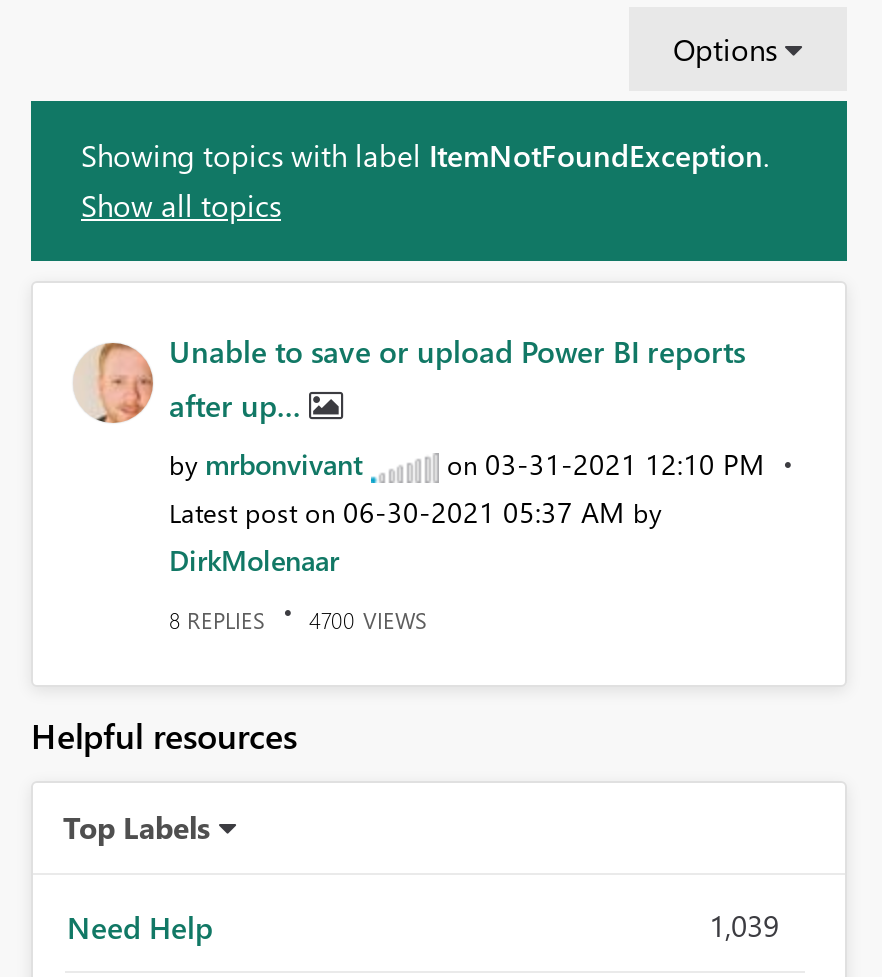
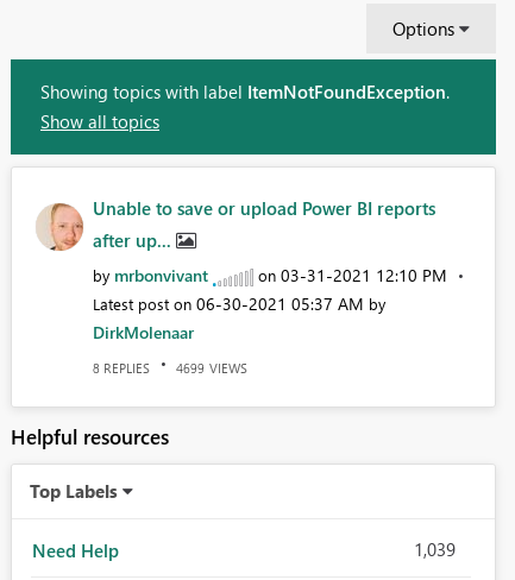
- 8 REPLIES 4700 VIEWS
+ 8 REPLIES 4699 VIEWS
